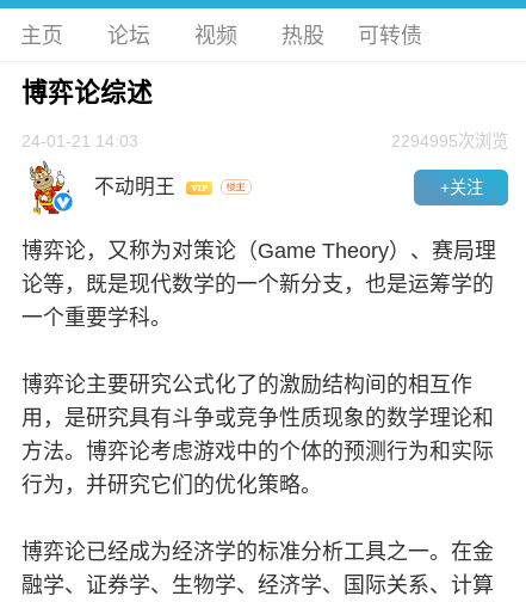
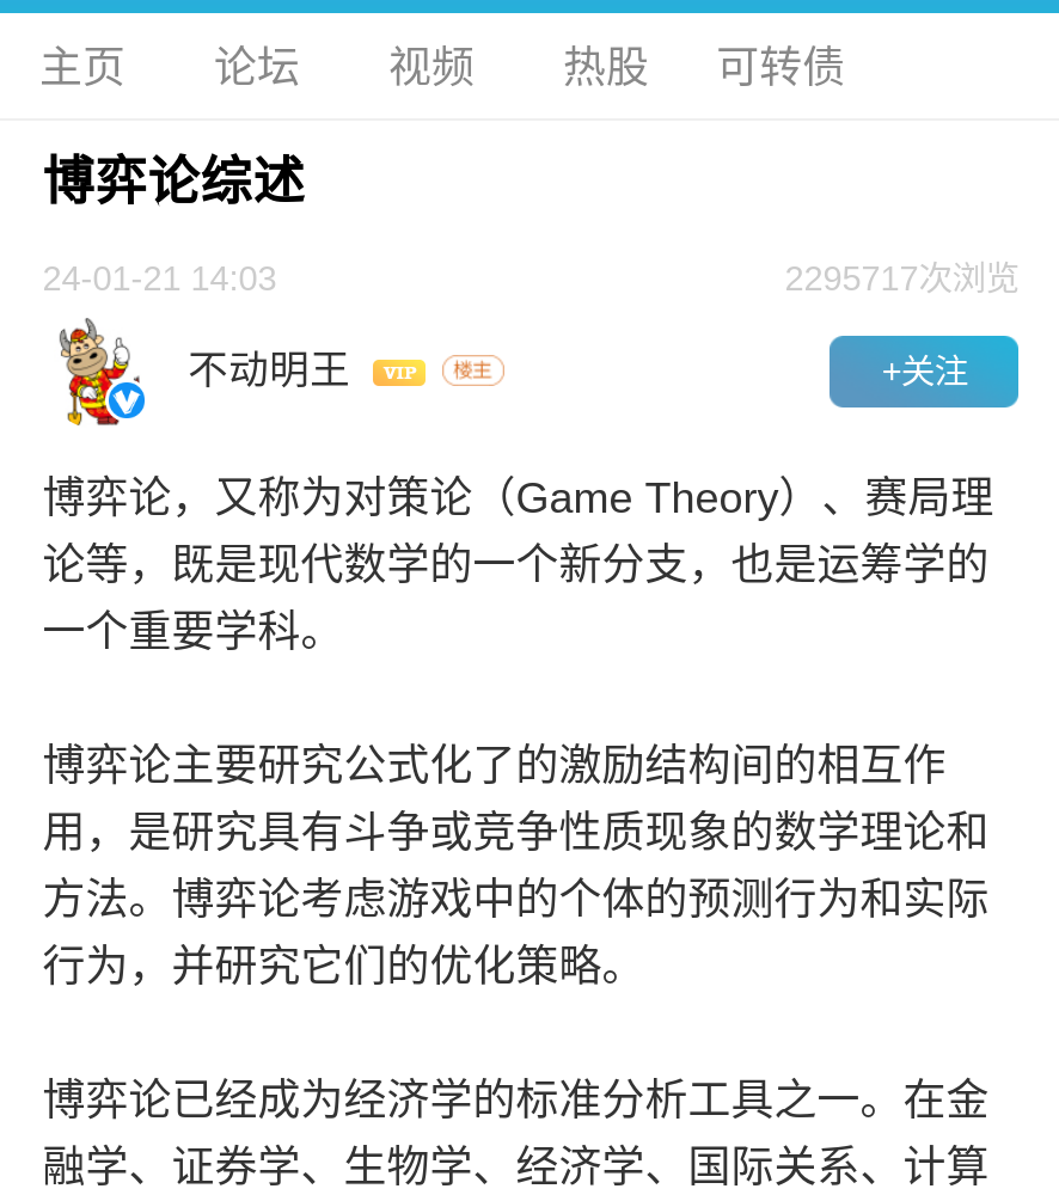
- 2294995次浏览
+ 2295717次浏览
